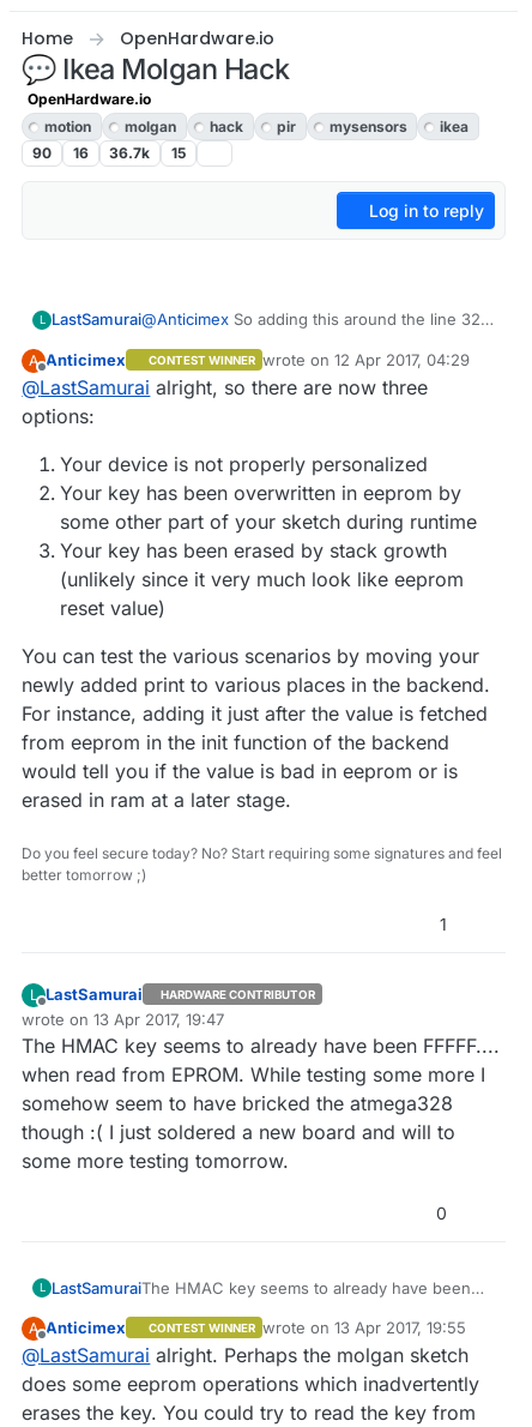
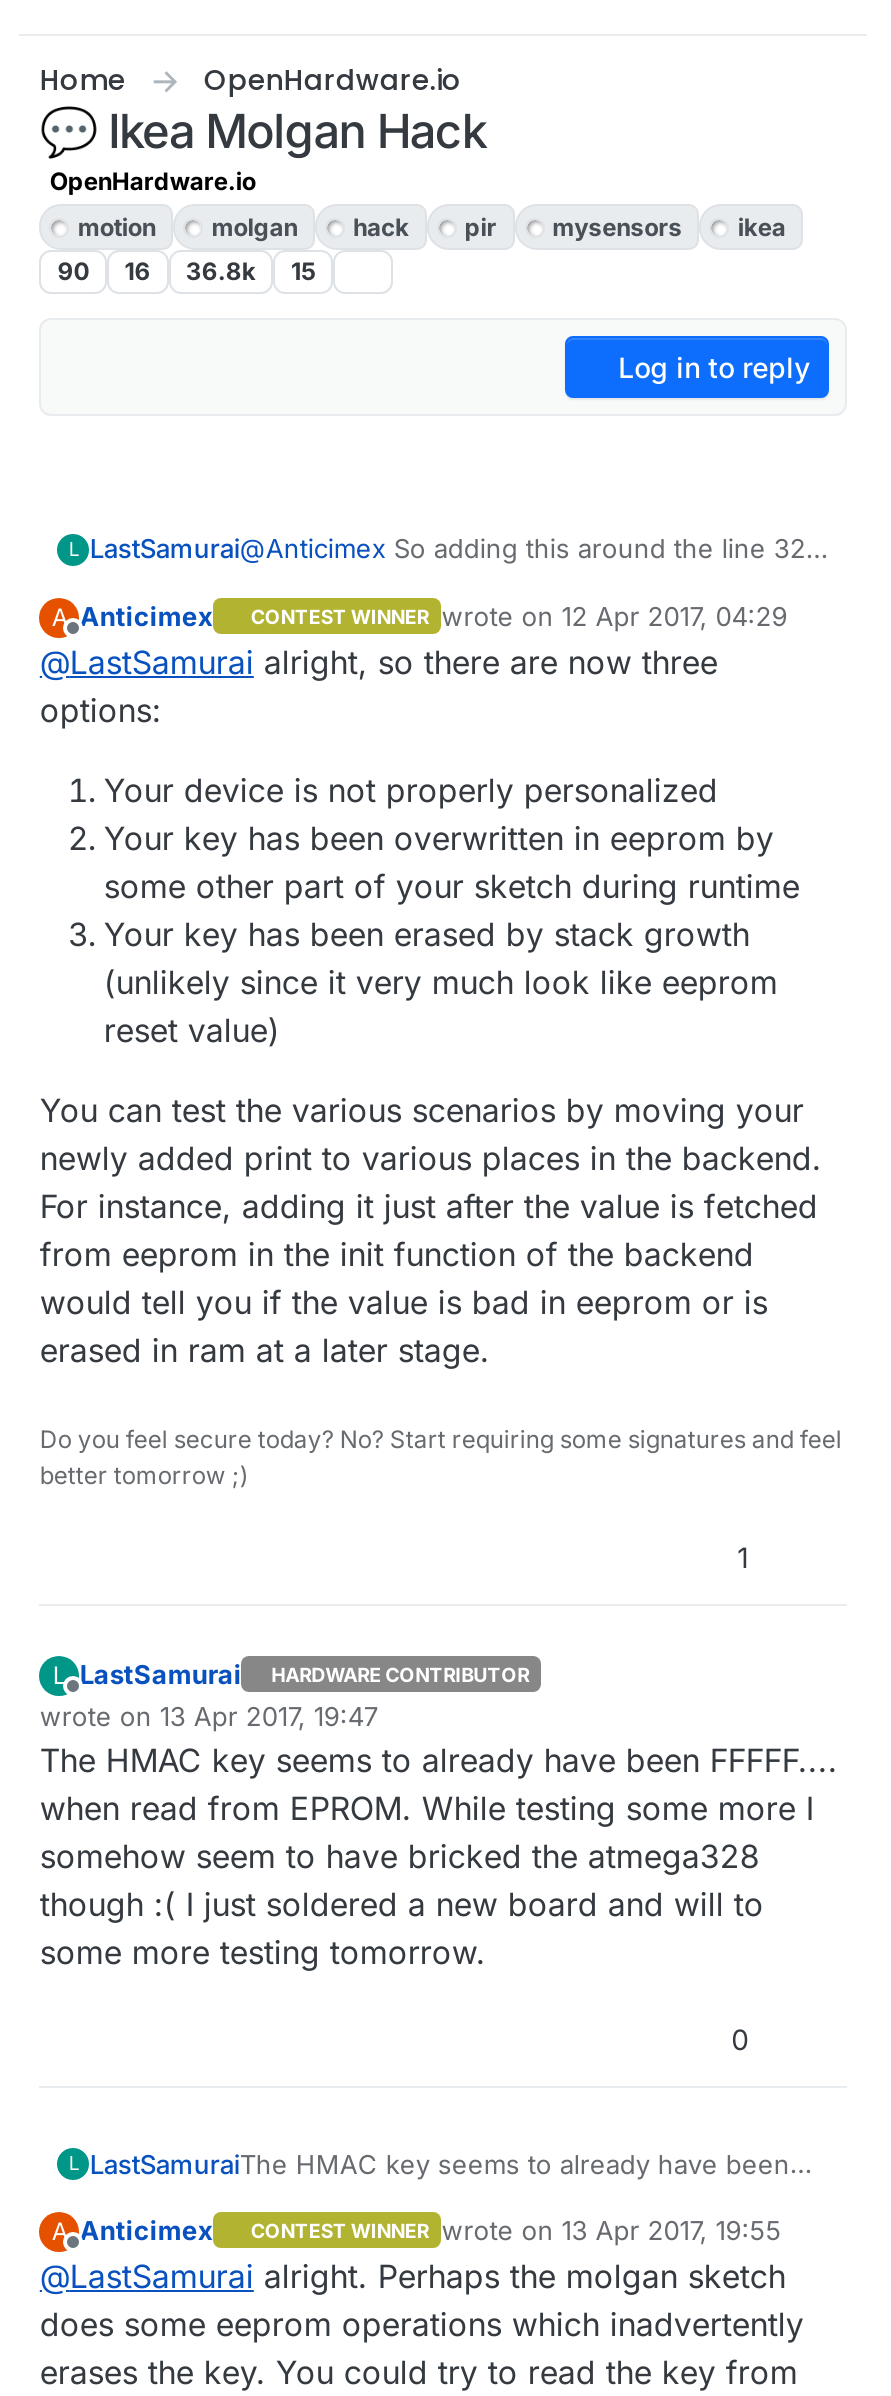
- 90 16 36.7k 15
+ 90 16 36.8k 15
